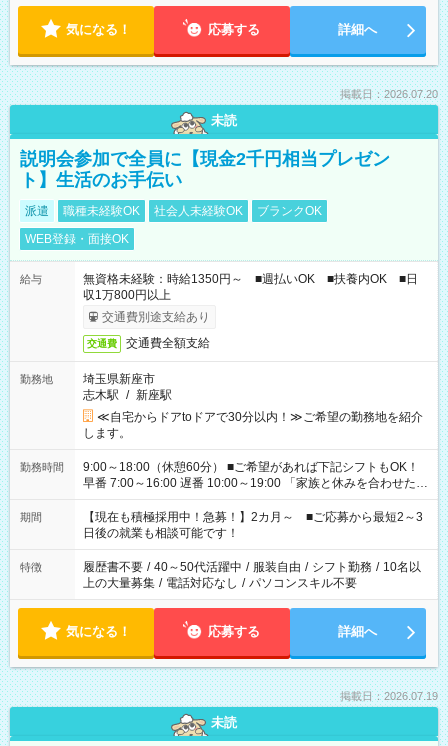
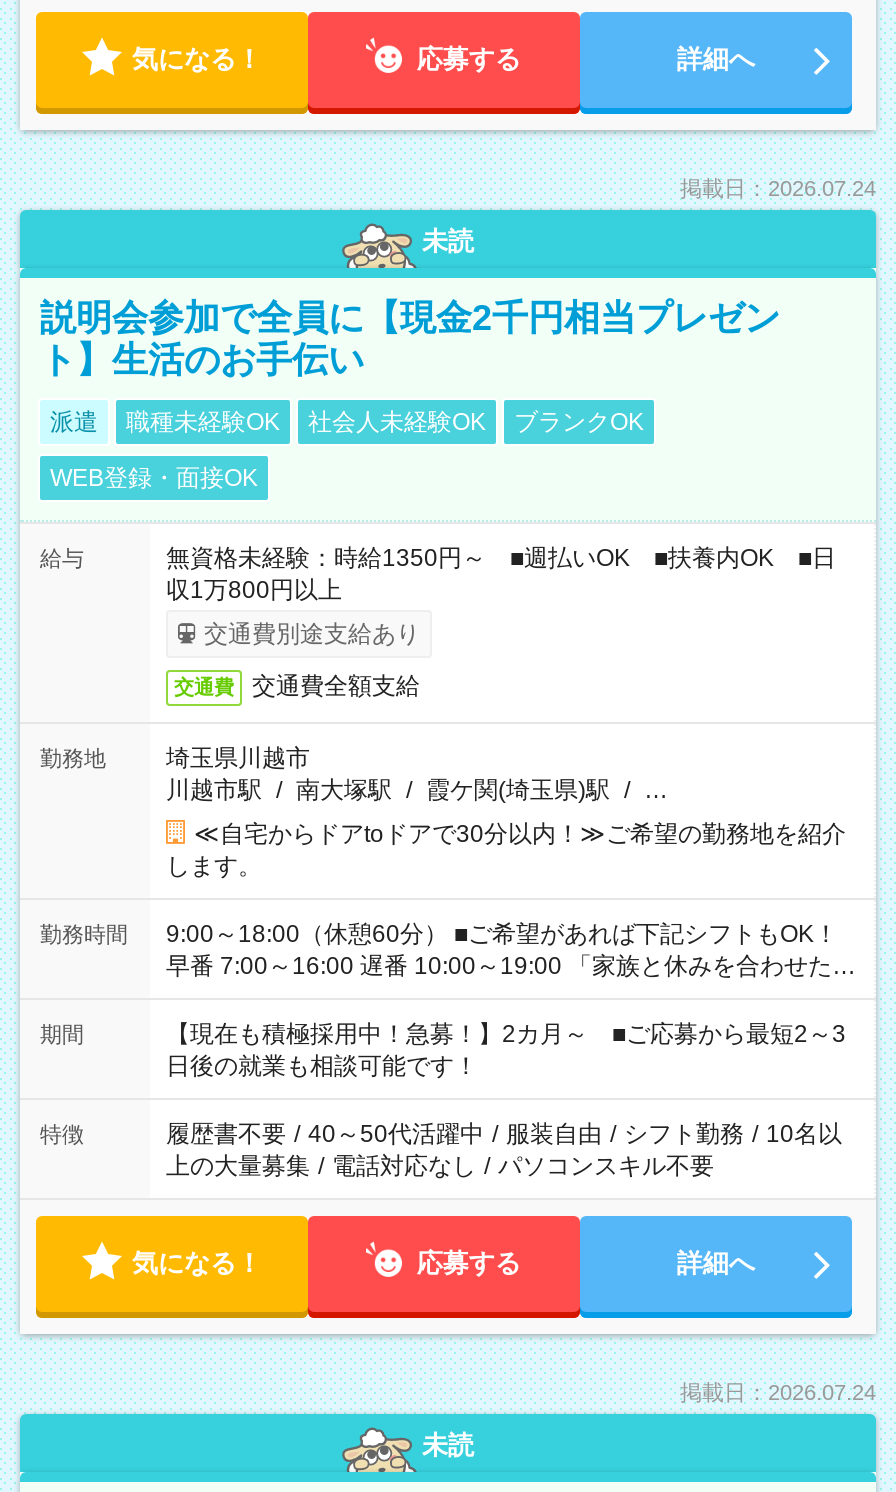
- 掲載日：2026.07.20
+ 掲載日：2026.07.24

- 埼玉県新座市
- 志木駅 / 新座駅
+ 埼玉県川越市
+ 川越市駅 / 南大塚駅 / 霞ケ関(埼玉県)駅 / …

- 掲載日：2026.07.19
+ 掲載日：2026.07.24
